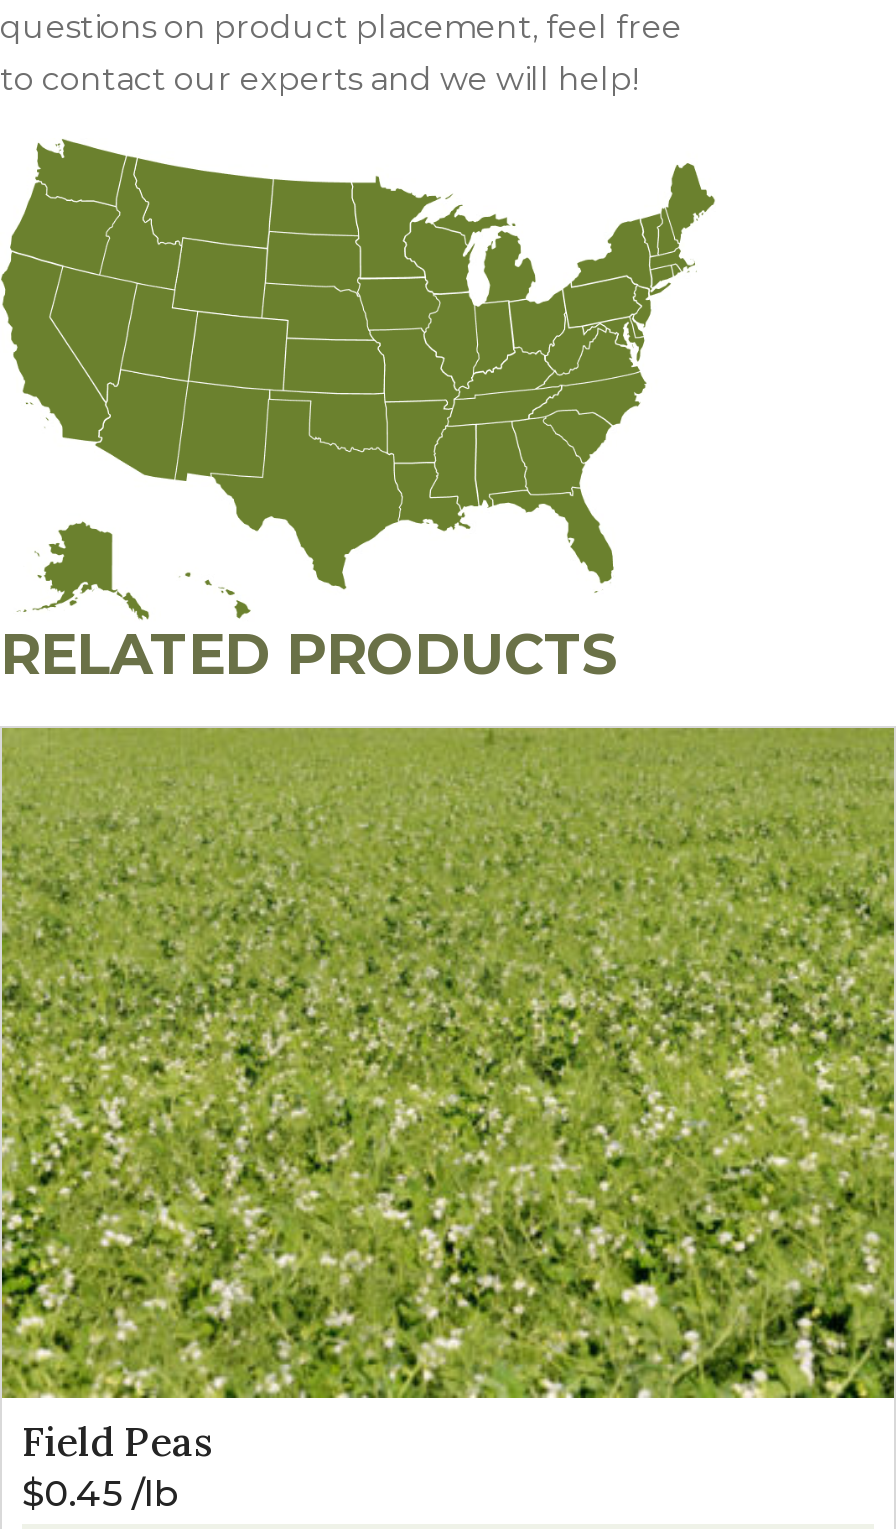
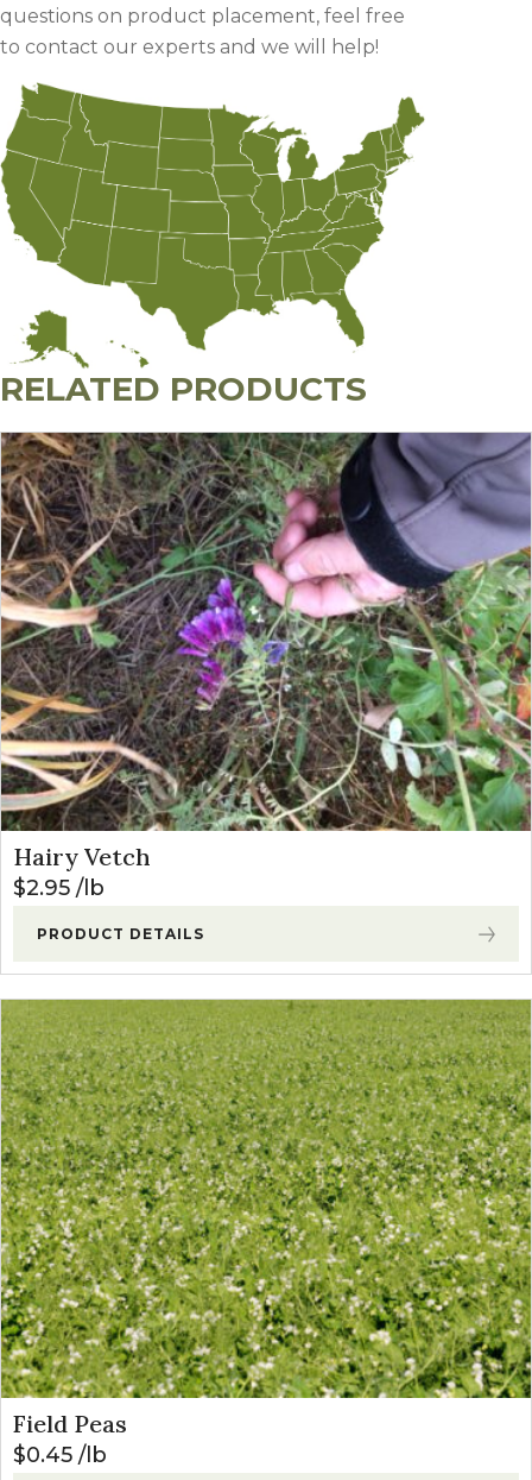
+ [image]
+ Hairy Vetch
+ $2.95 lb
+ PRODUCT DETAILS
